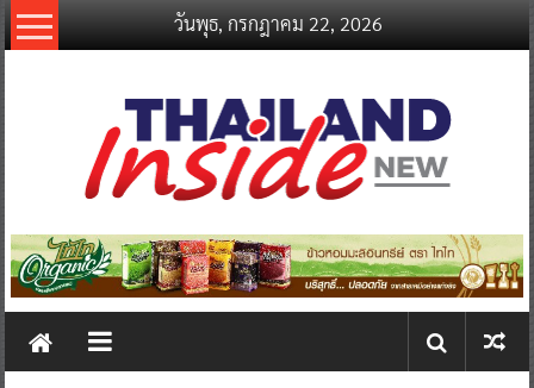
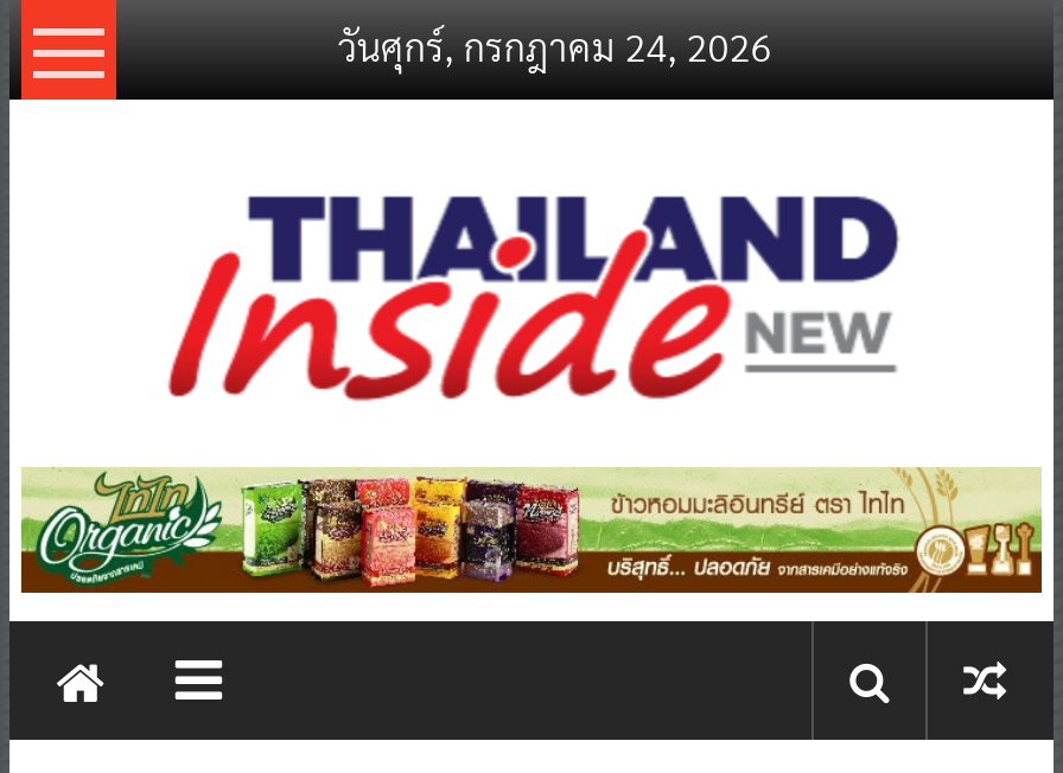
- วันพุธ, กรกฎาคม 22, 2026
+ วันศุกร์, กรกฎาคม 24, 2026
